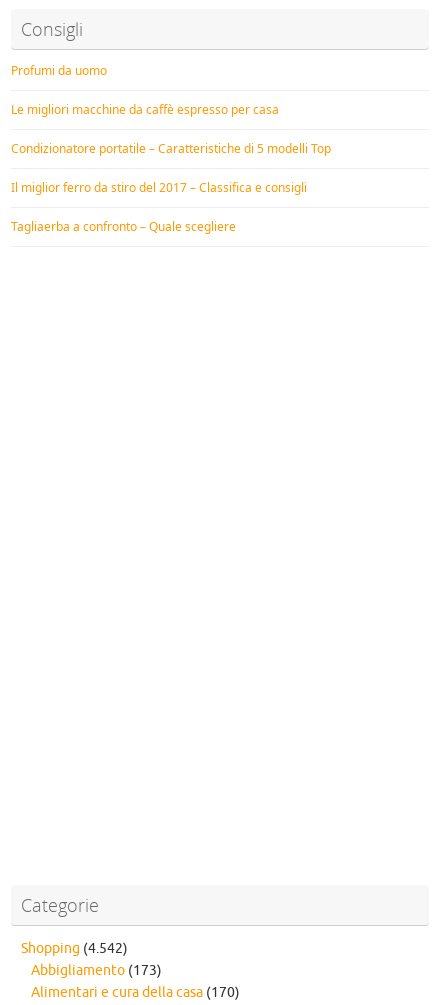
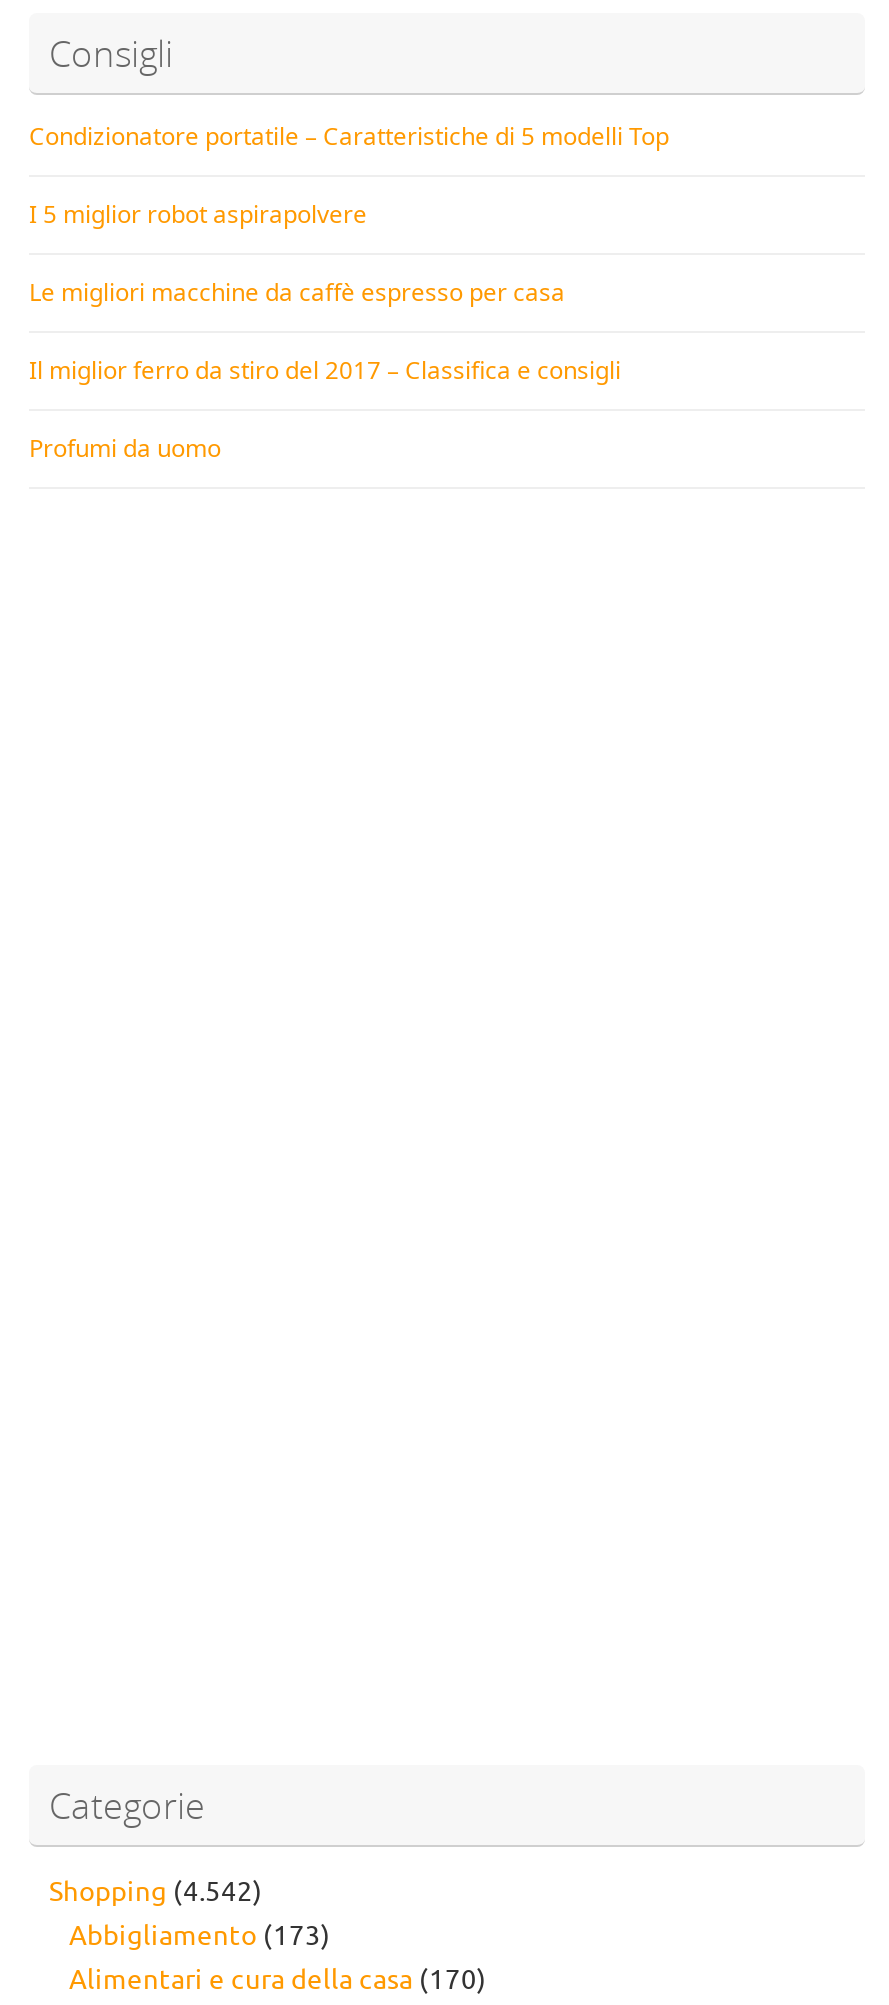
+ I 5 miglior robot aspirapolvere

moved down: Profumi da uomo

moved up: Le migliori macchine da caffè espresso per casa | Condizionatore portatile – Caratteristiche di 5 modelli Top | Il miglior ferro da stiro del 2017 – Classifica e consigli

- Tagliaerba a confronto – Quale scegliere
